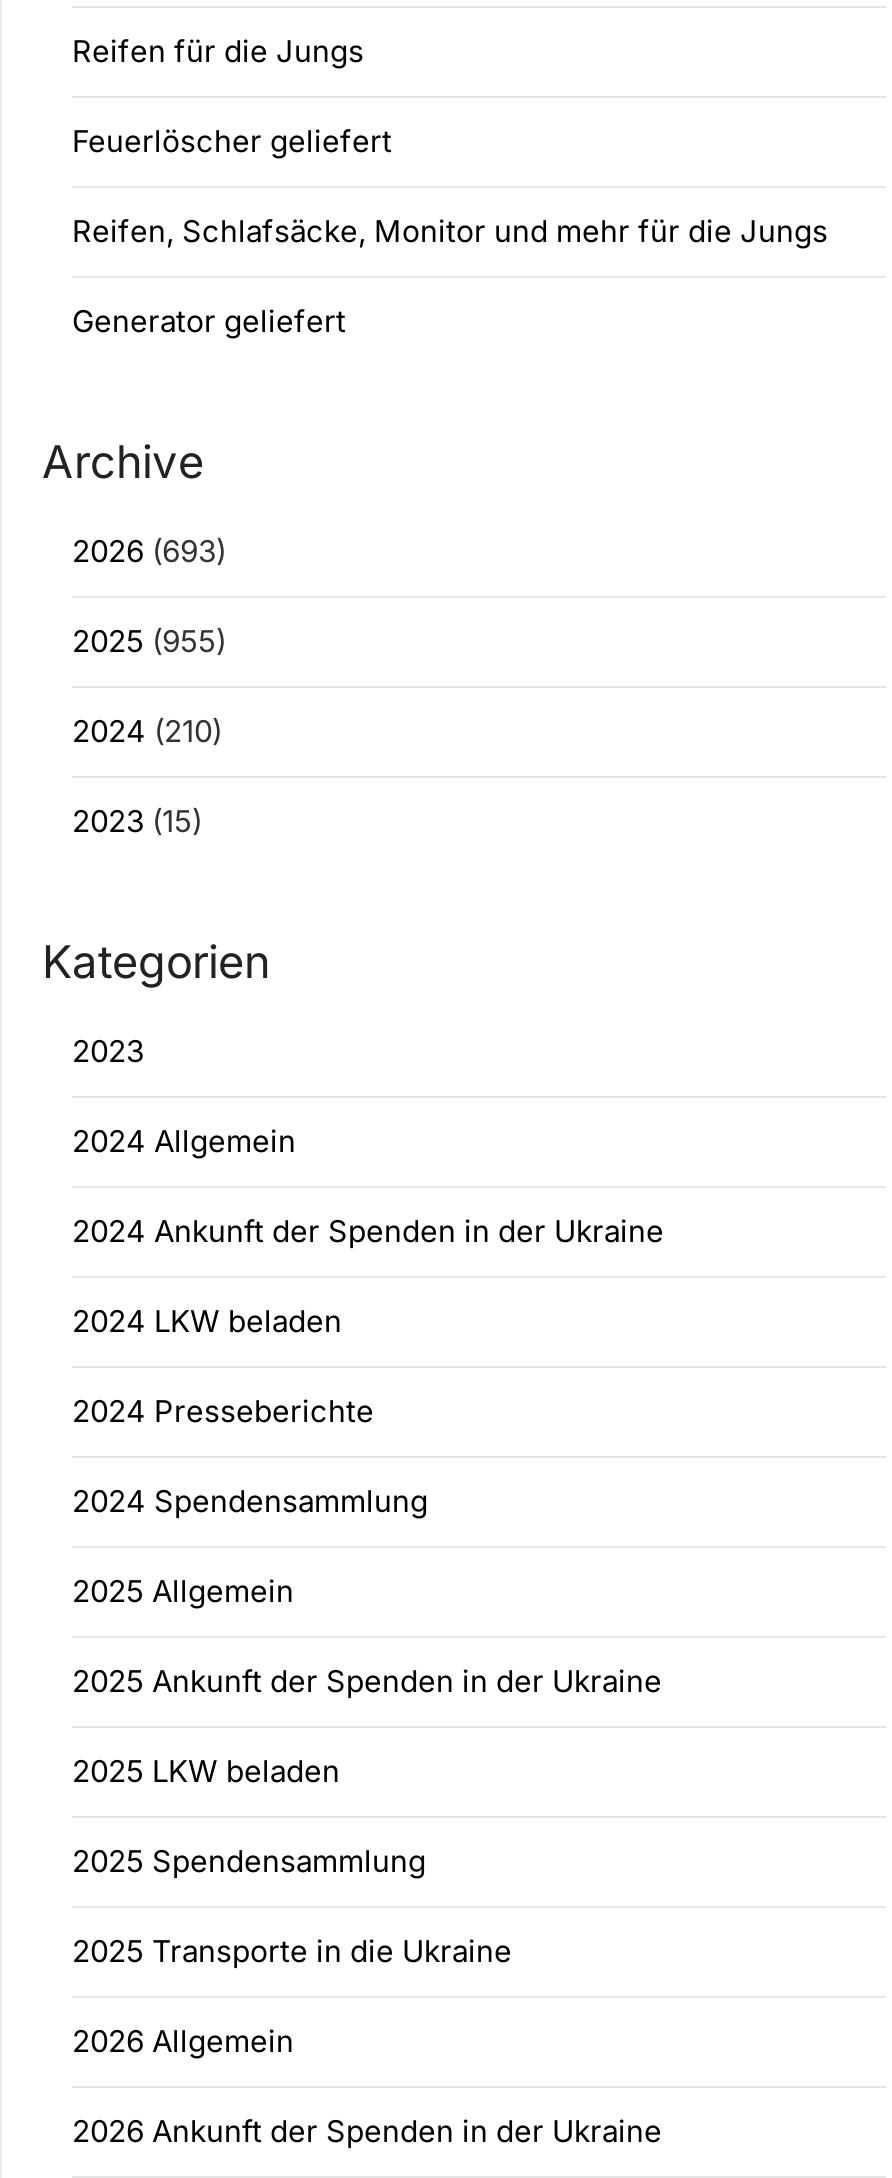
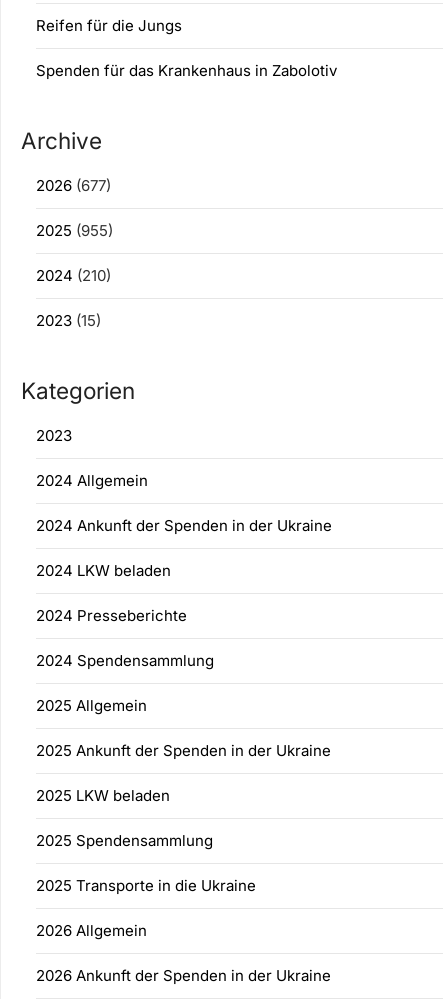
- Feuerlöscher geliefert
- Reifen, Schlafsäcke, Monitor und mehr für die Jungs
- Generator geliefert
+ Spenden für das Krankenhaus in Zabolotiv

- 2026 (693)
+ 2026 (677)
